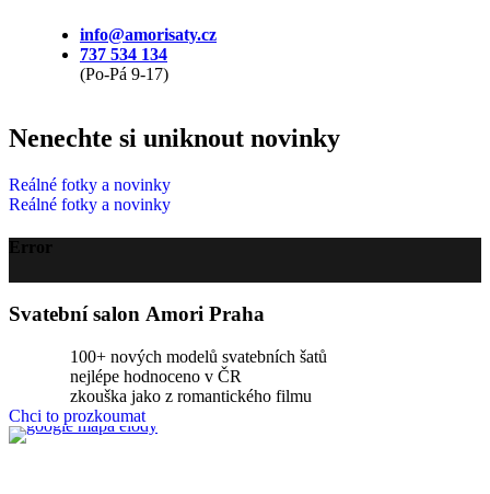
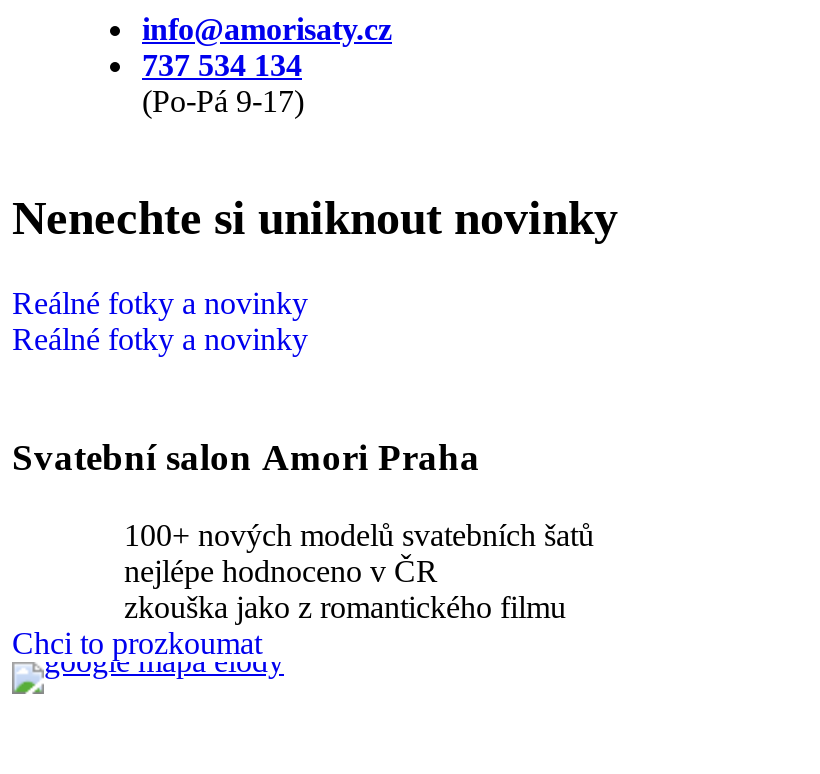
- Error
